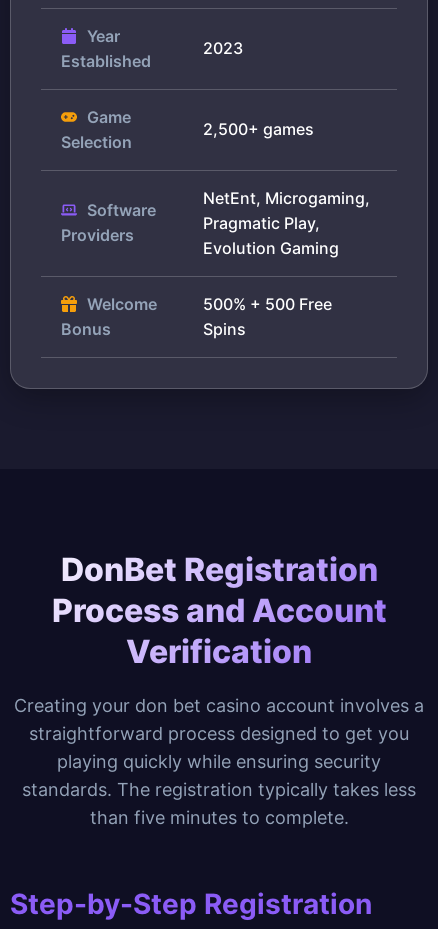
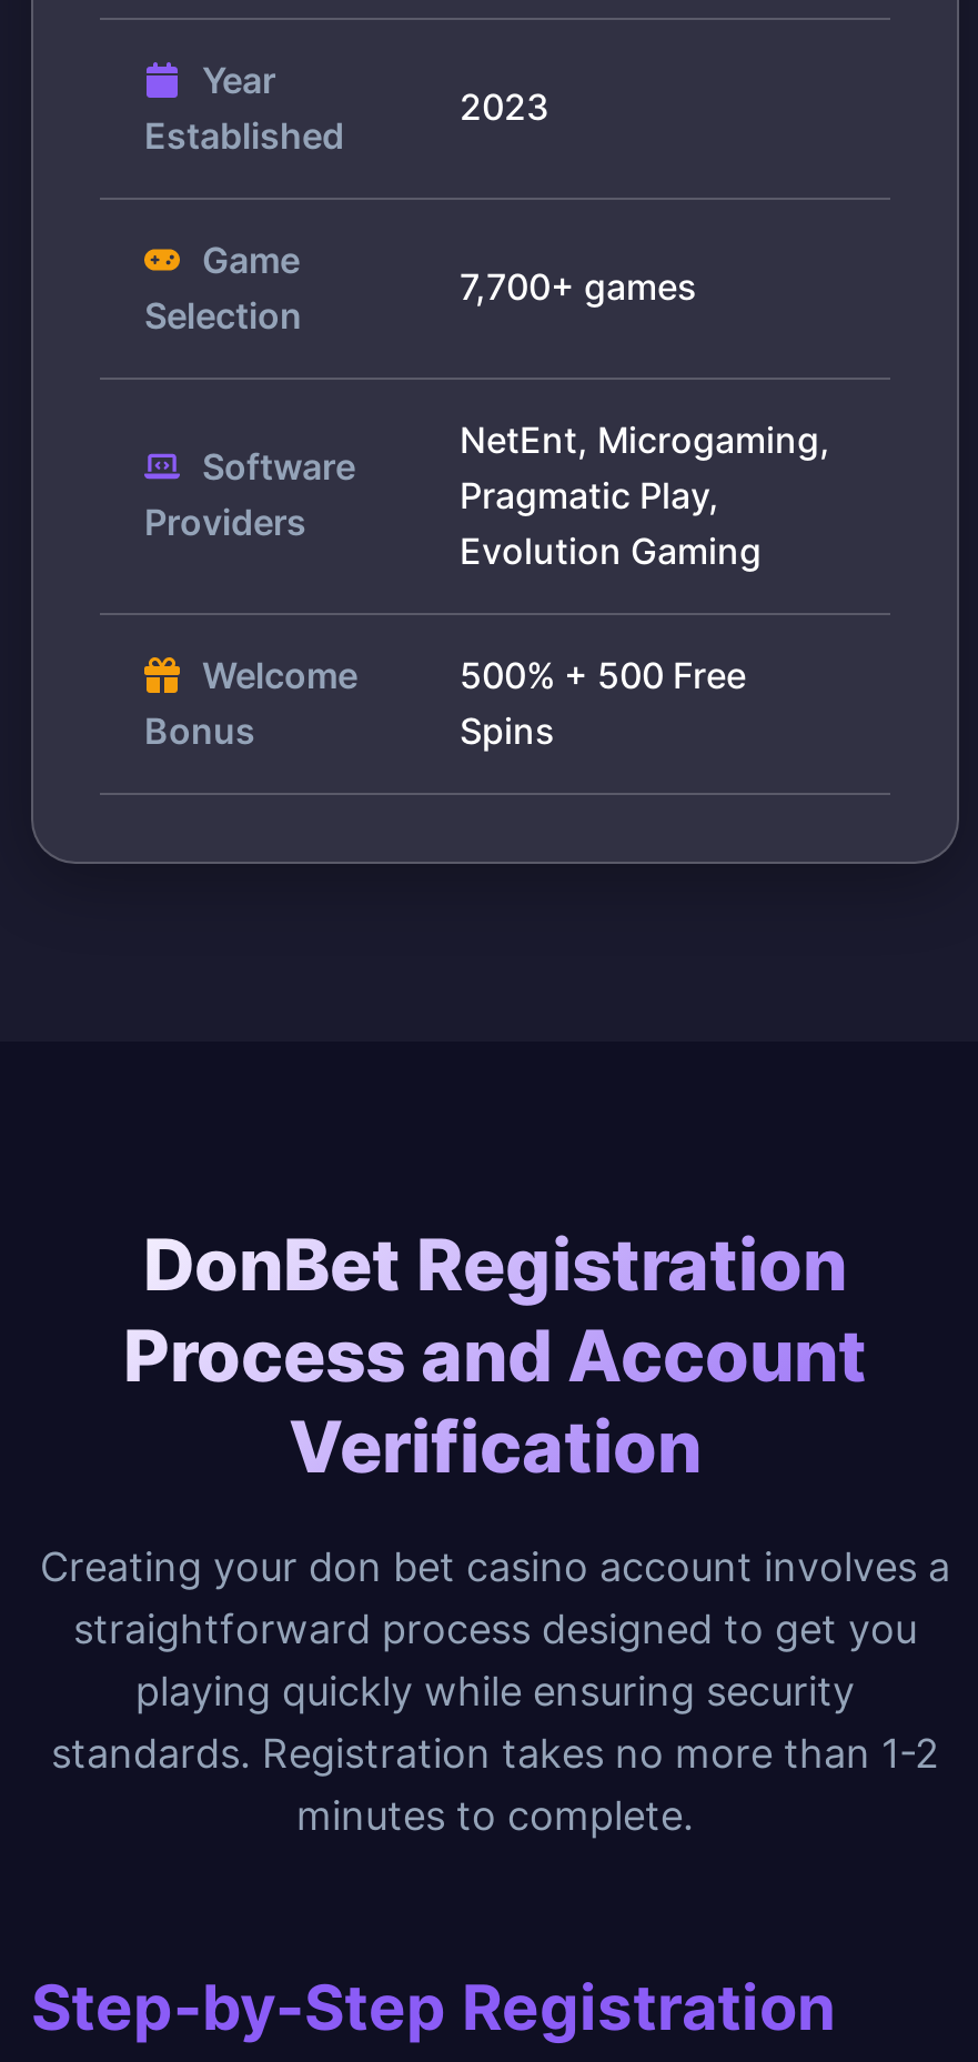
- 2,500+ games
+ 7,700+ games

- standards. The registration typically takes less
- than five minutes to complete.
+ standards. Registration takes no more than 1-2
+ minutes to complete.
